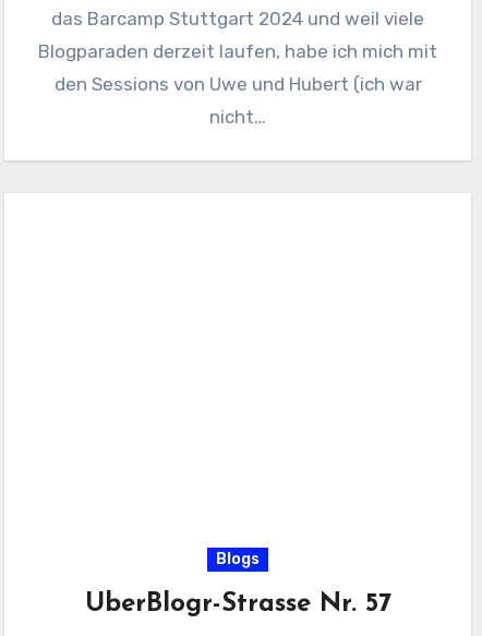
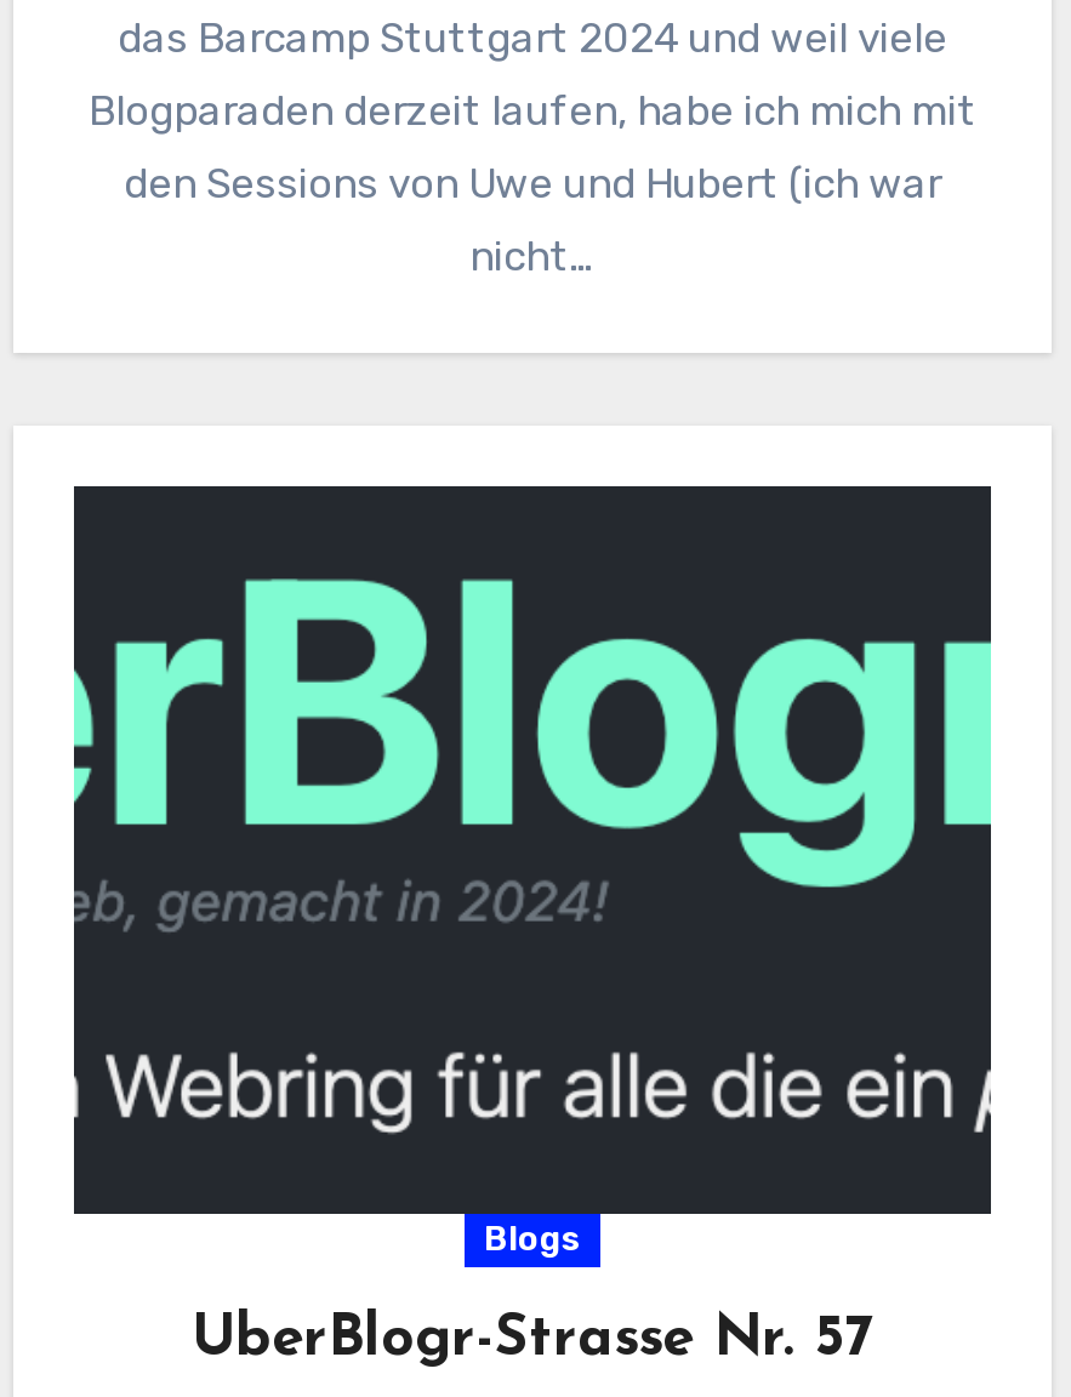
+ [image]
